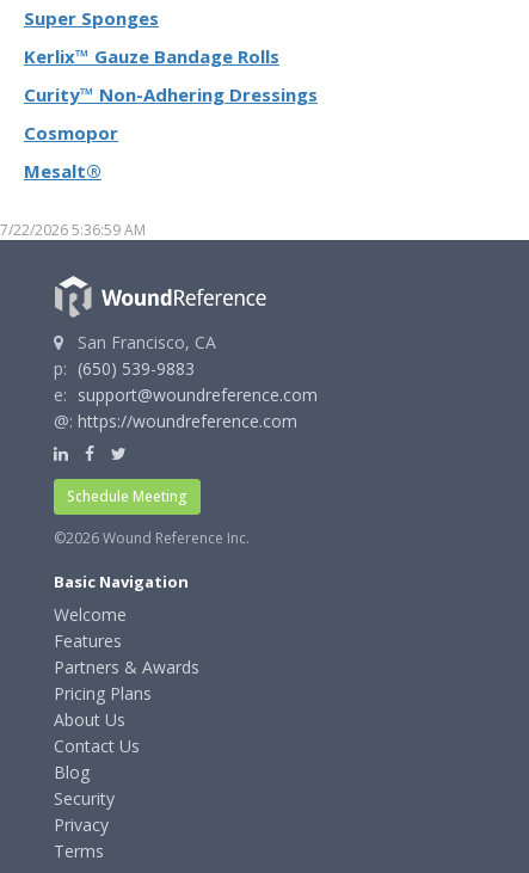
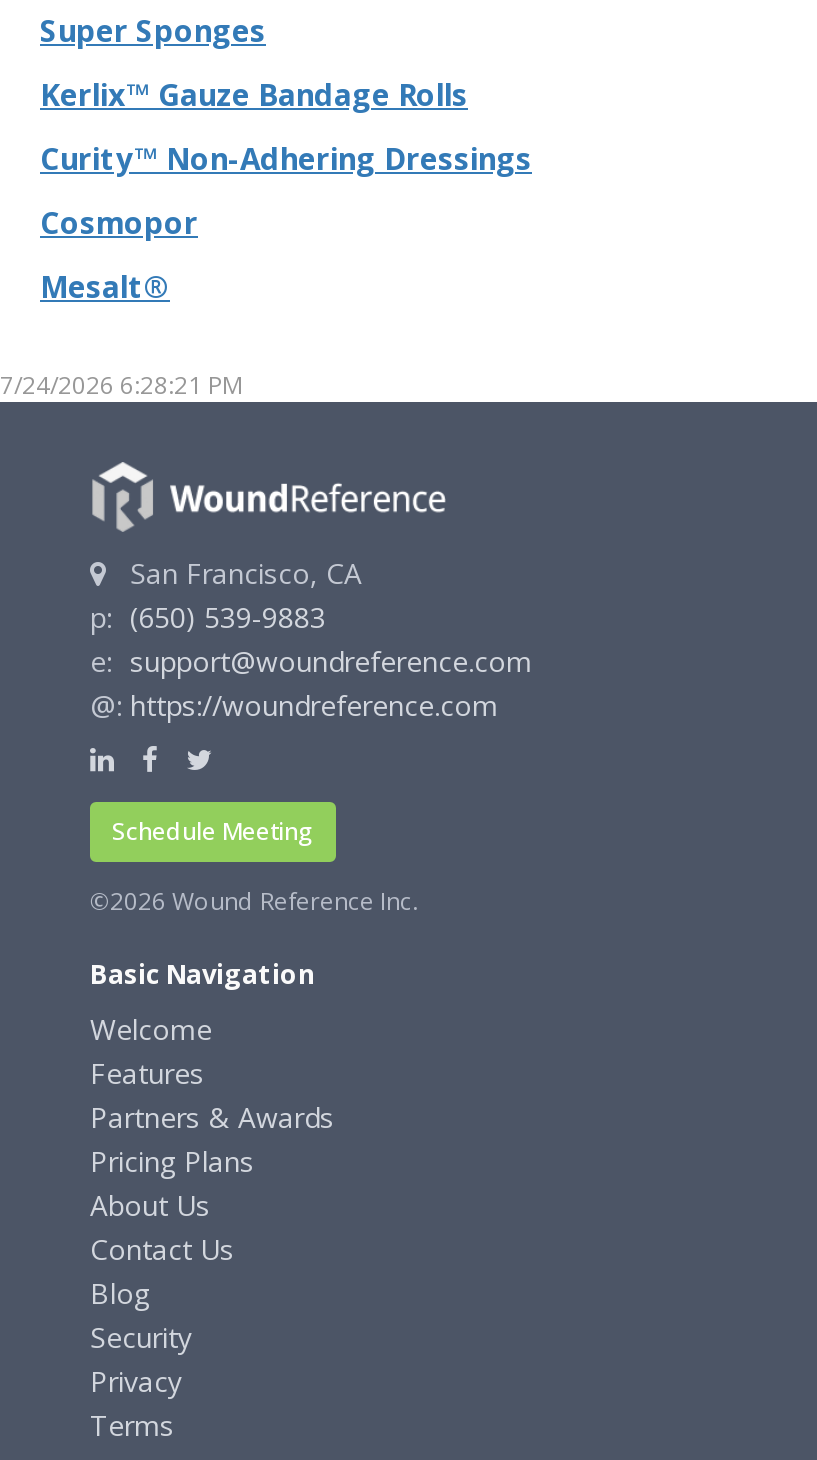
- 7/22/2026 5:36:59 AM
+ 7/24/2026 6:28:21 PM
